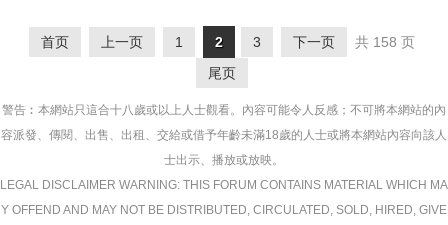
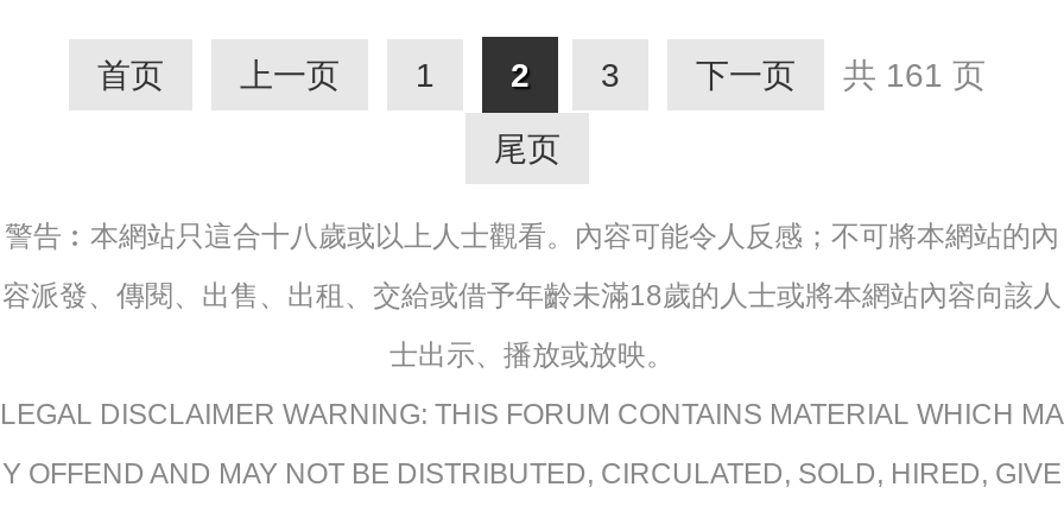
- 首页 上一页 1 2 3 下一页 共 158 页
+ 首页 上一页 1 2 3 下一页 共 161 页
